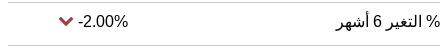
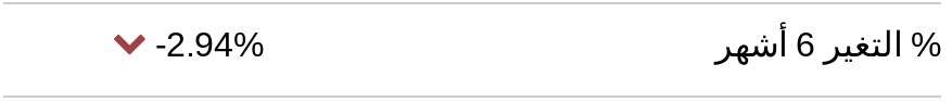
- -2.00%
+ -2.94%
